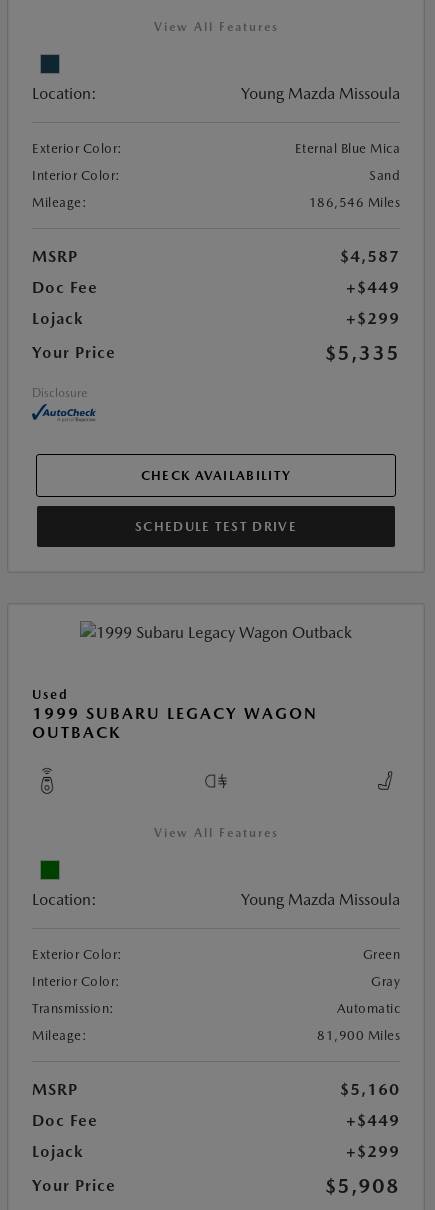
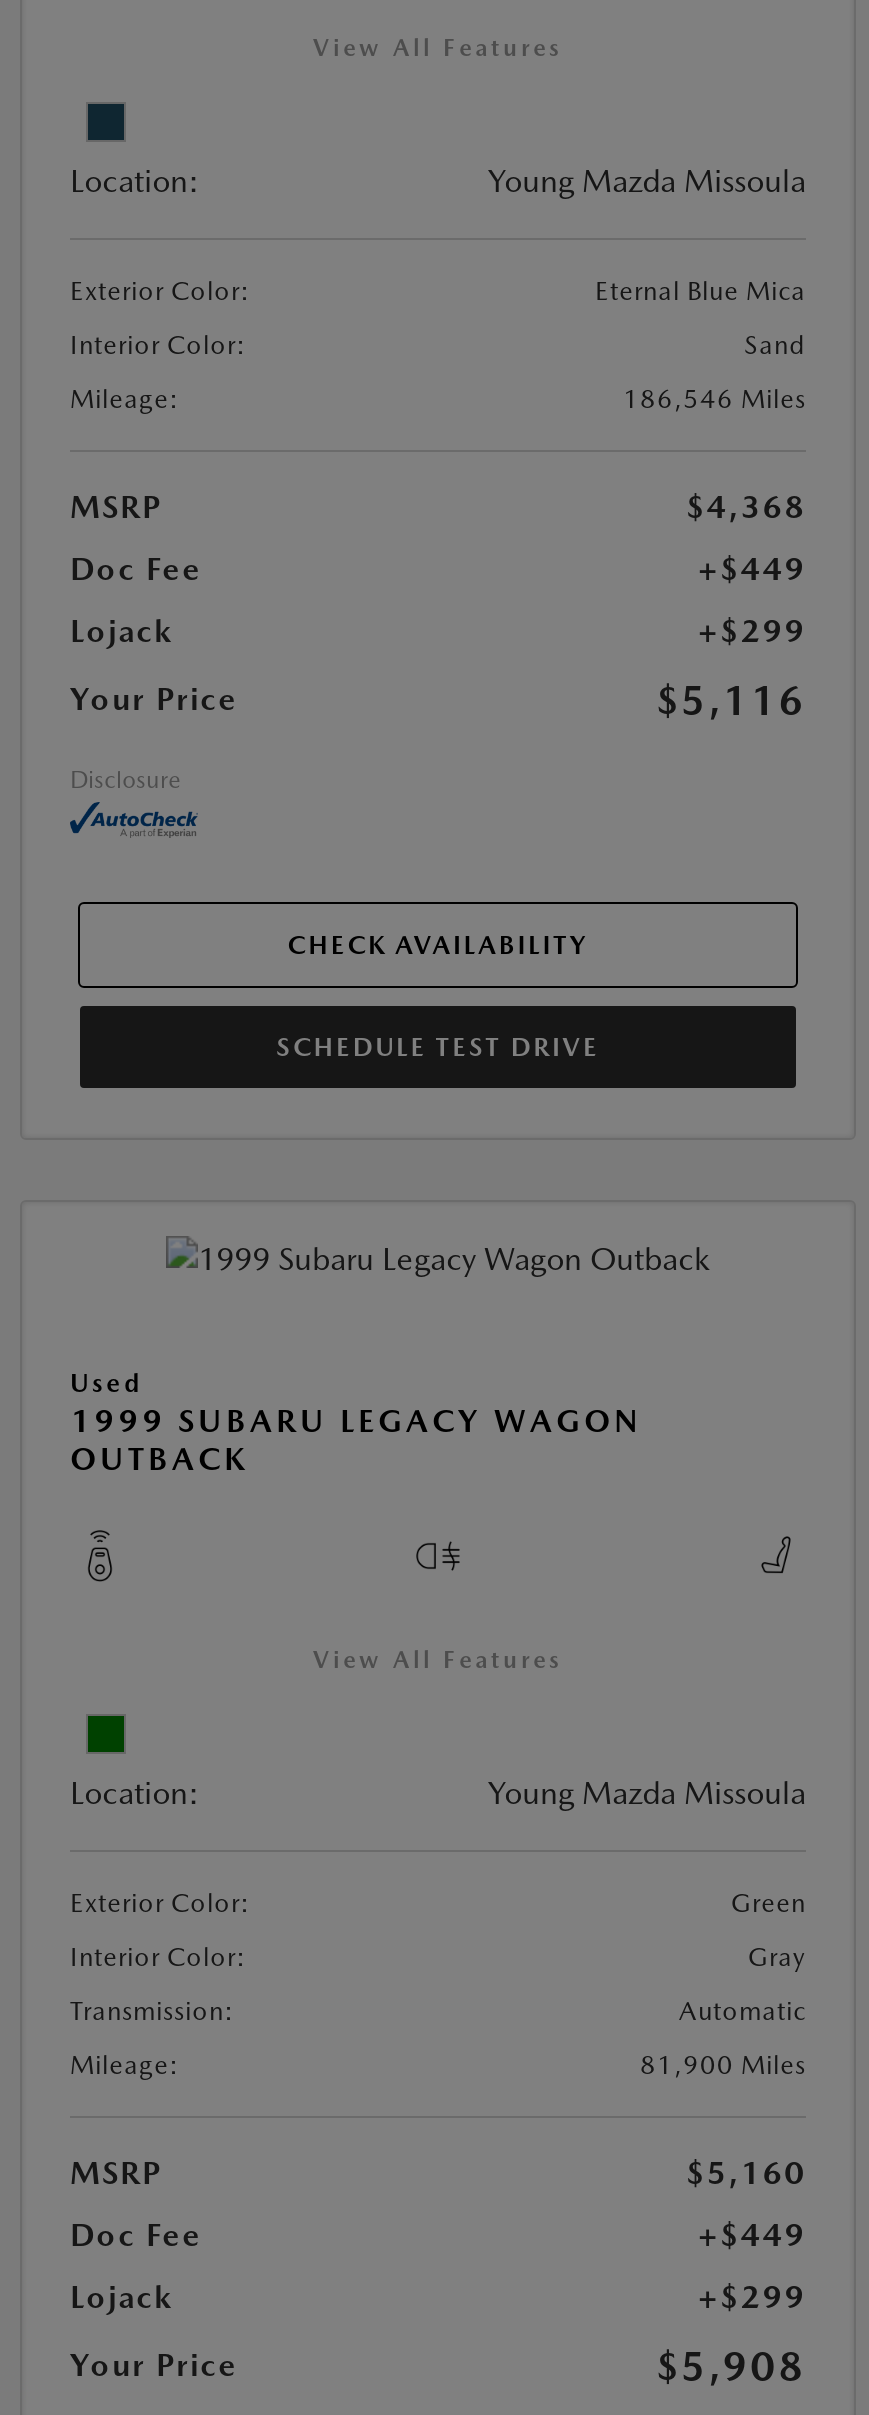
- $4,587
+ $4,368

- $5,335
+ $5,116
